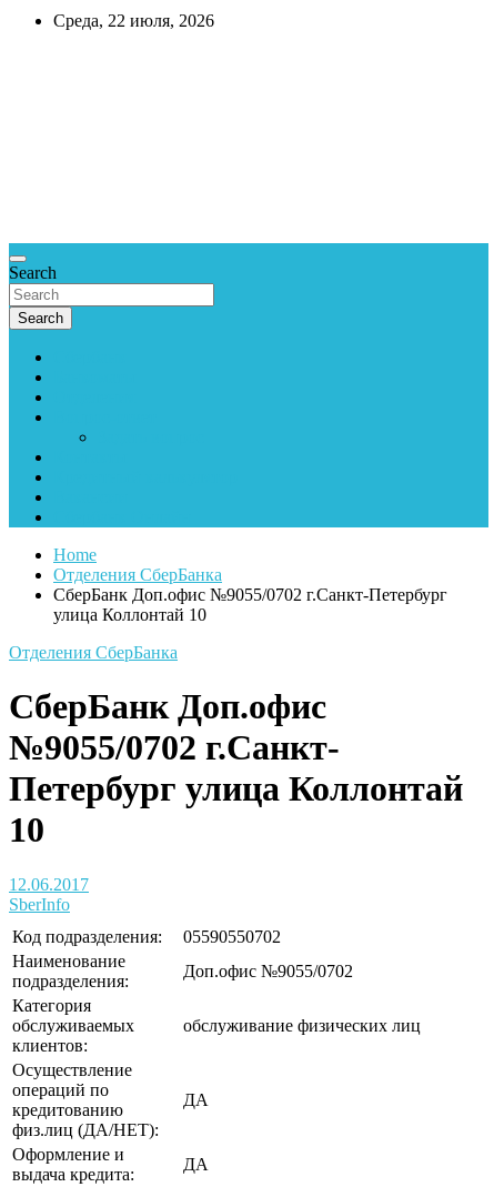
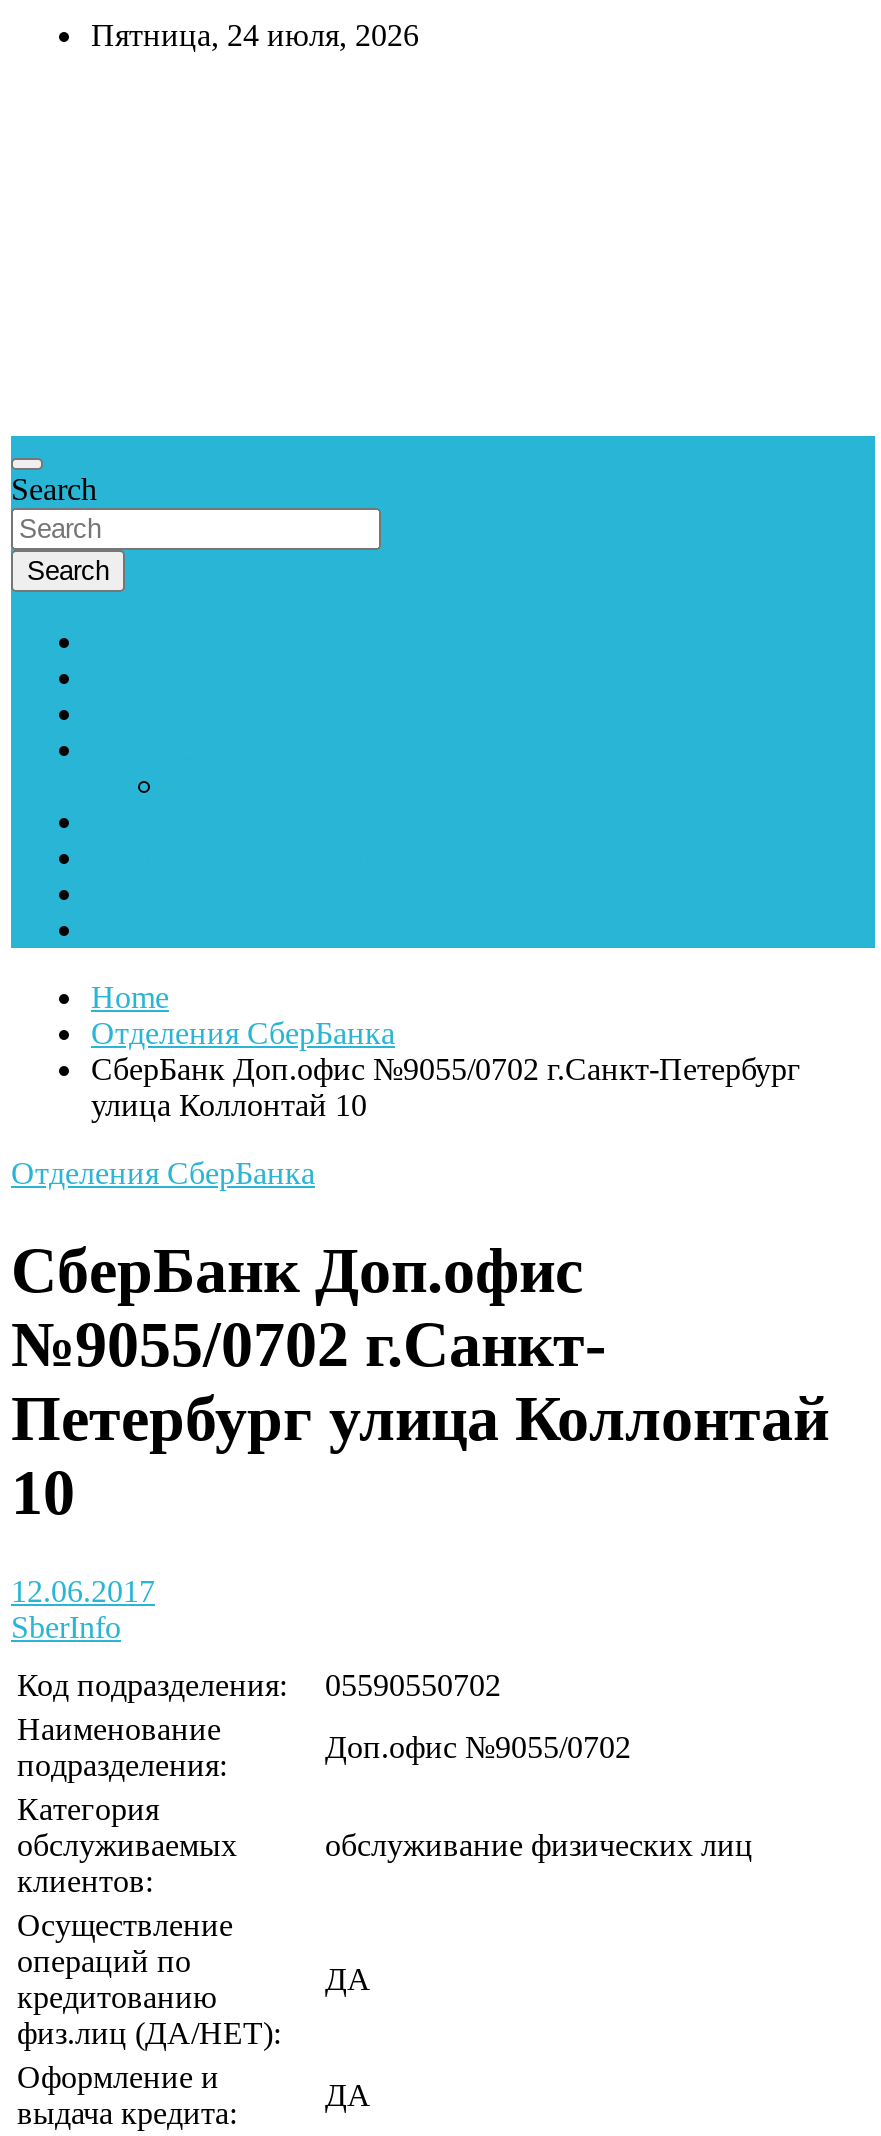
- Среда, 22 июля, 2026
+ Пятница, 24 июля, 2026
